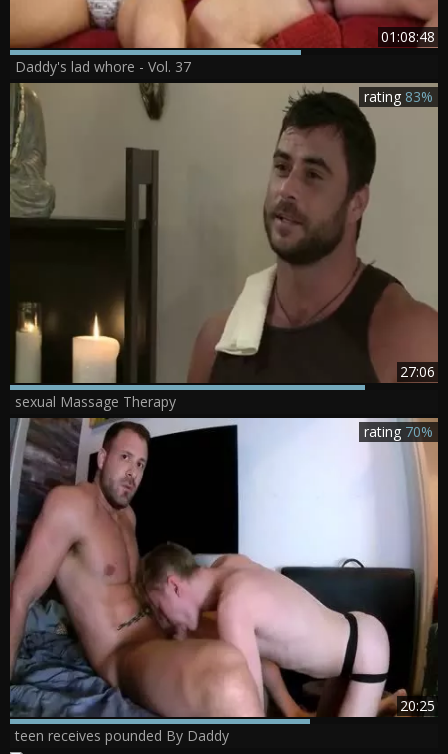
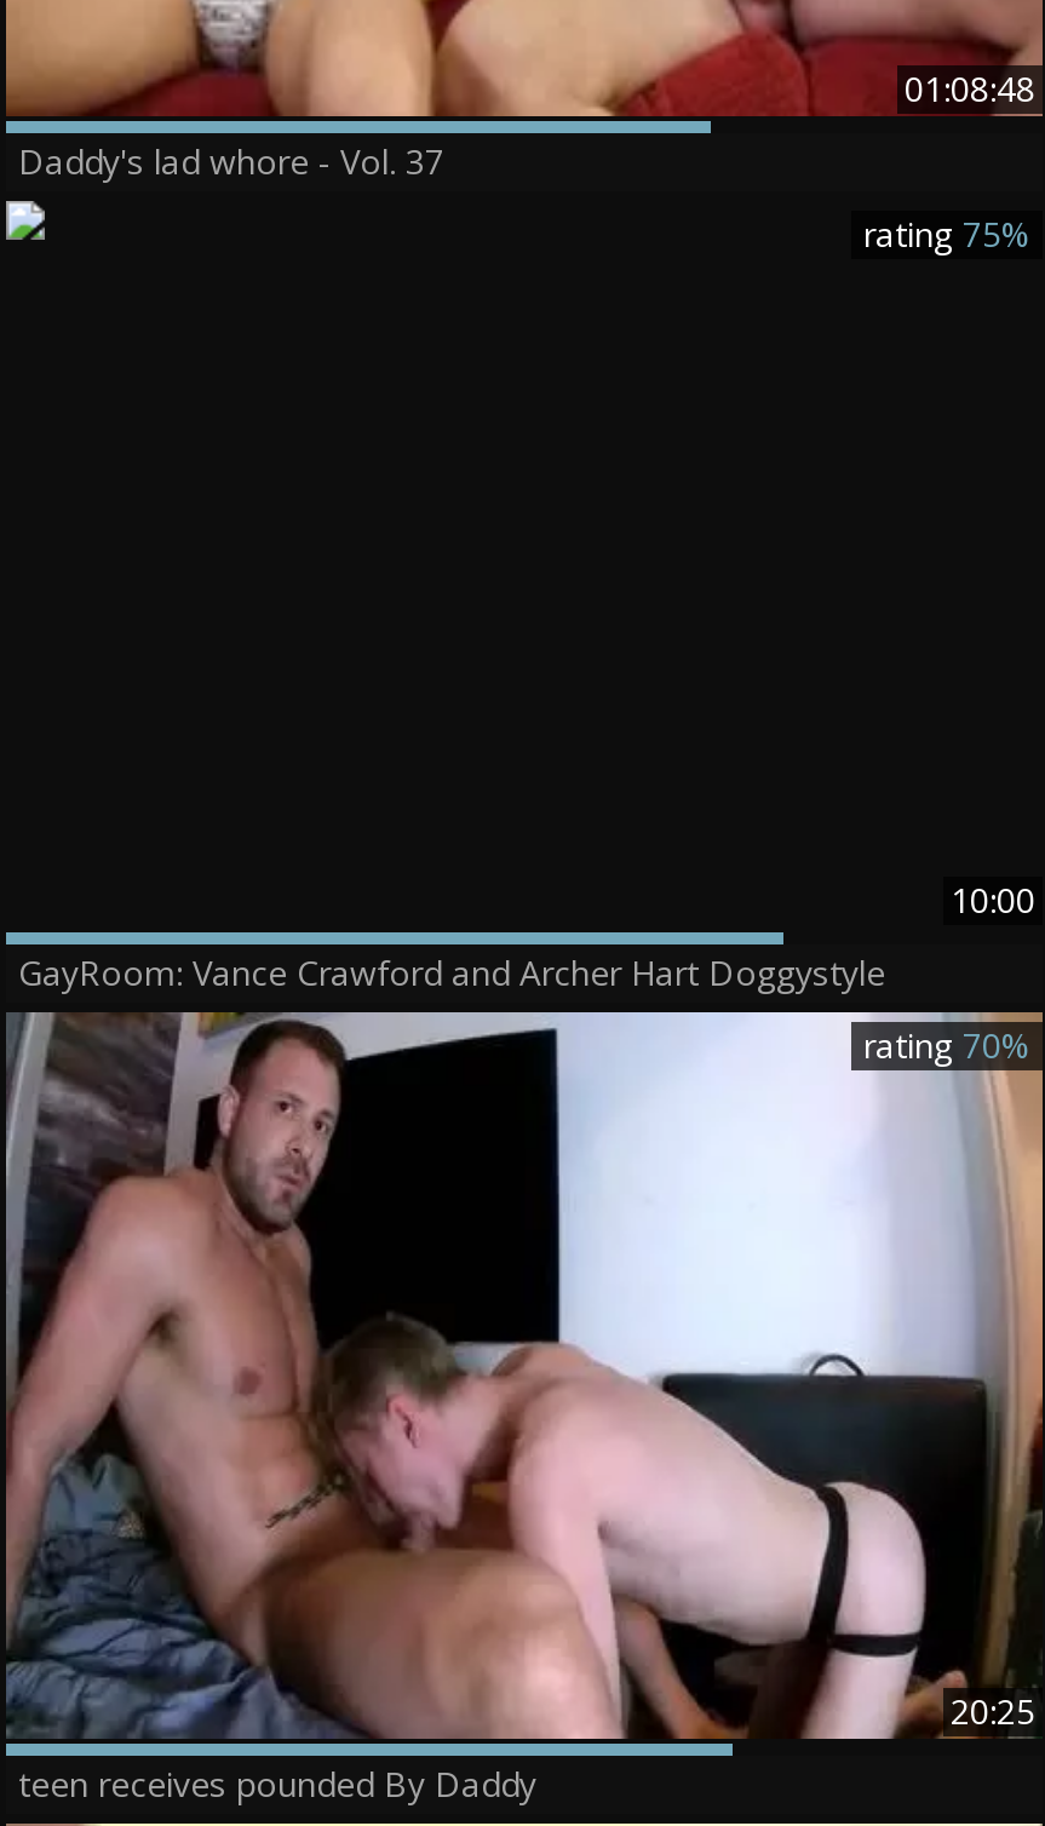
- [image]

- rating 83%
+ rating 75%

- 27:06
+ 10:00

- sexual Massage Therapy
+ GayRoom: Vance Crawford and Archer Hart Doggystyle
